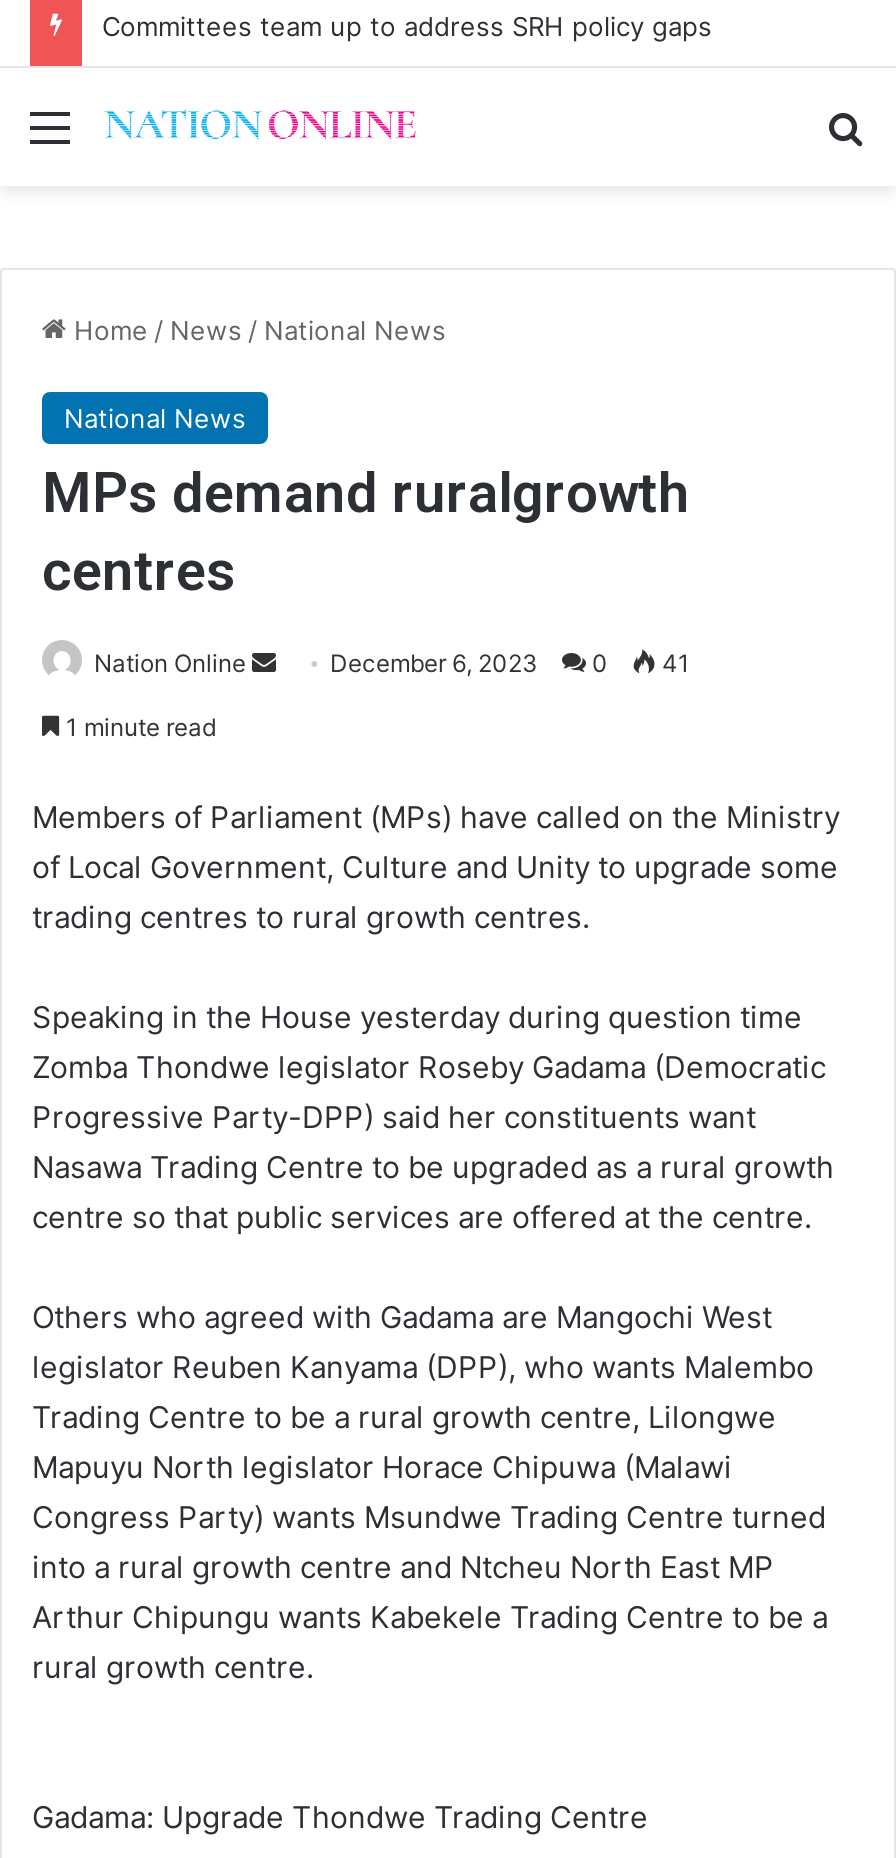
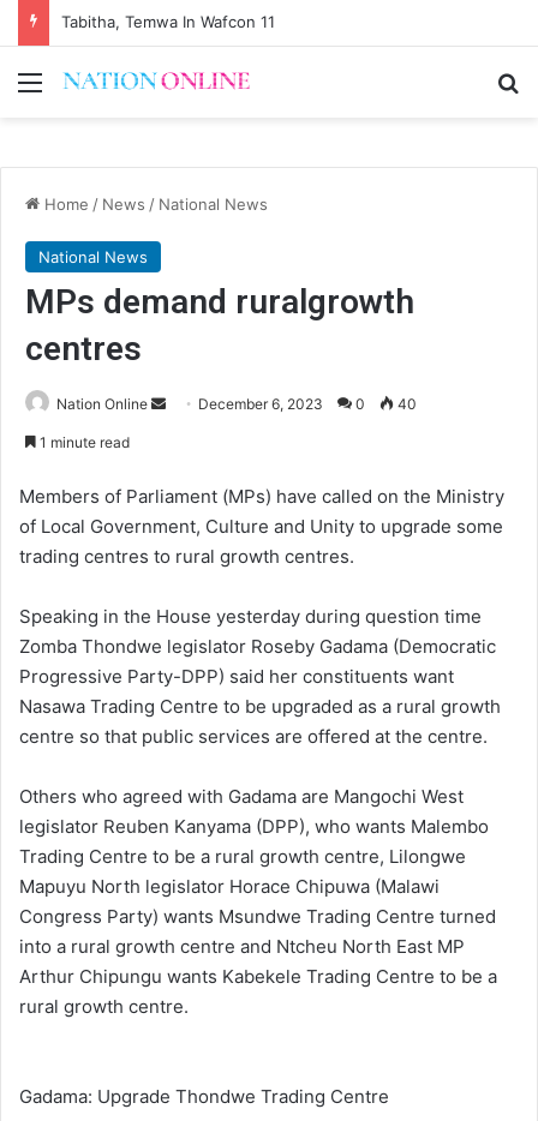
- Committees team up to address SRH policy gaps
+ Tabitha, Temwa In Wafcon 11

- 41
+ 40
